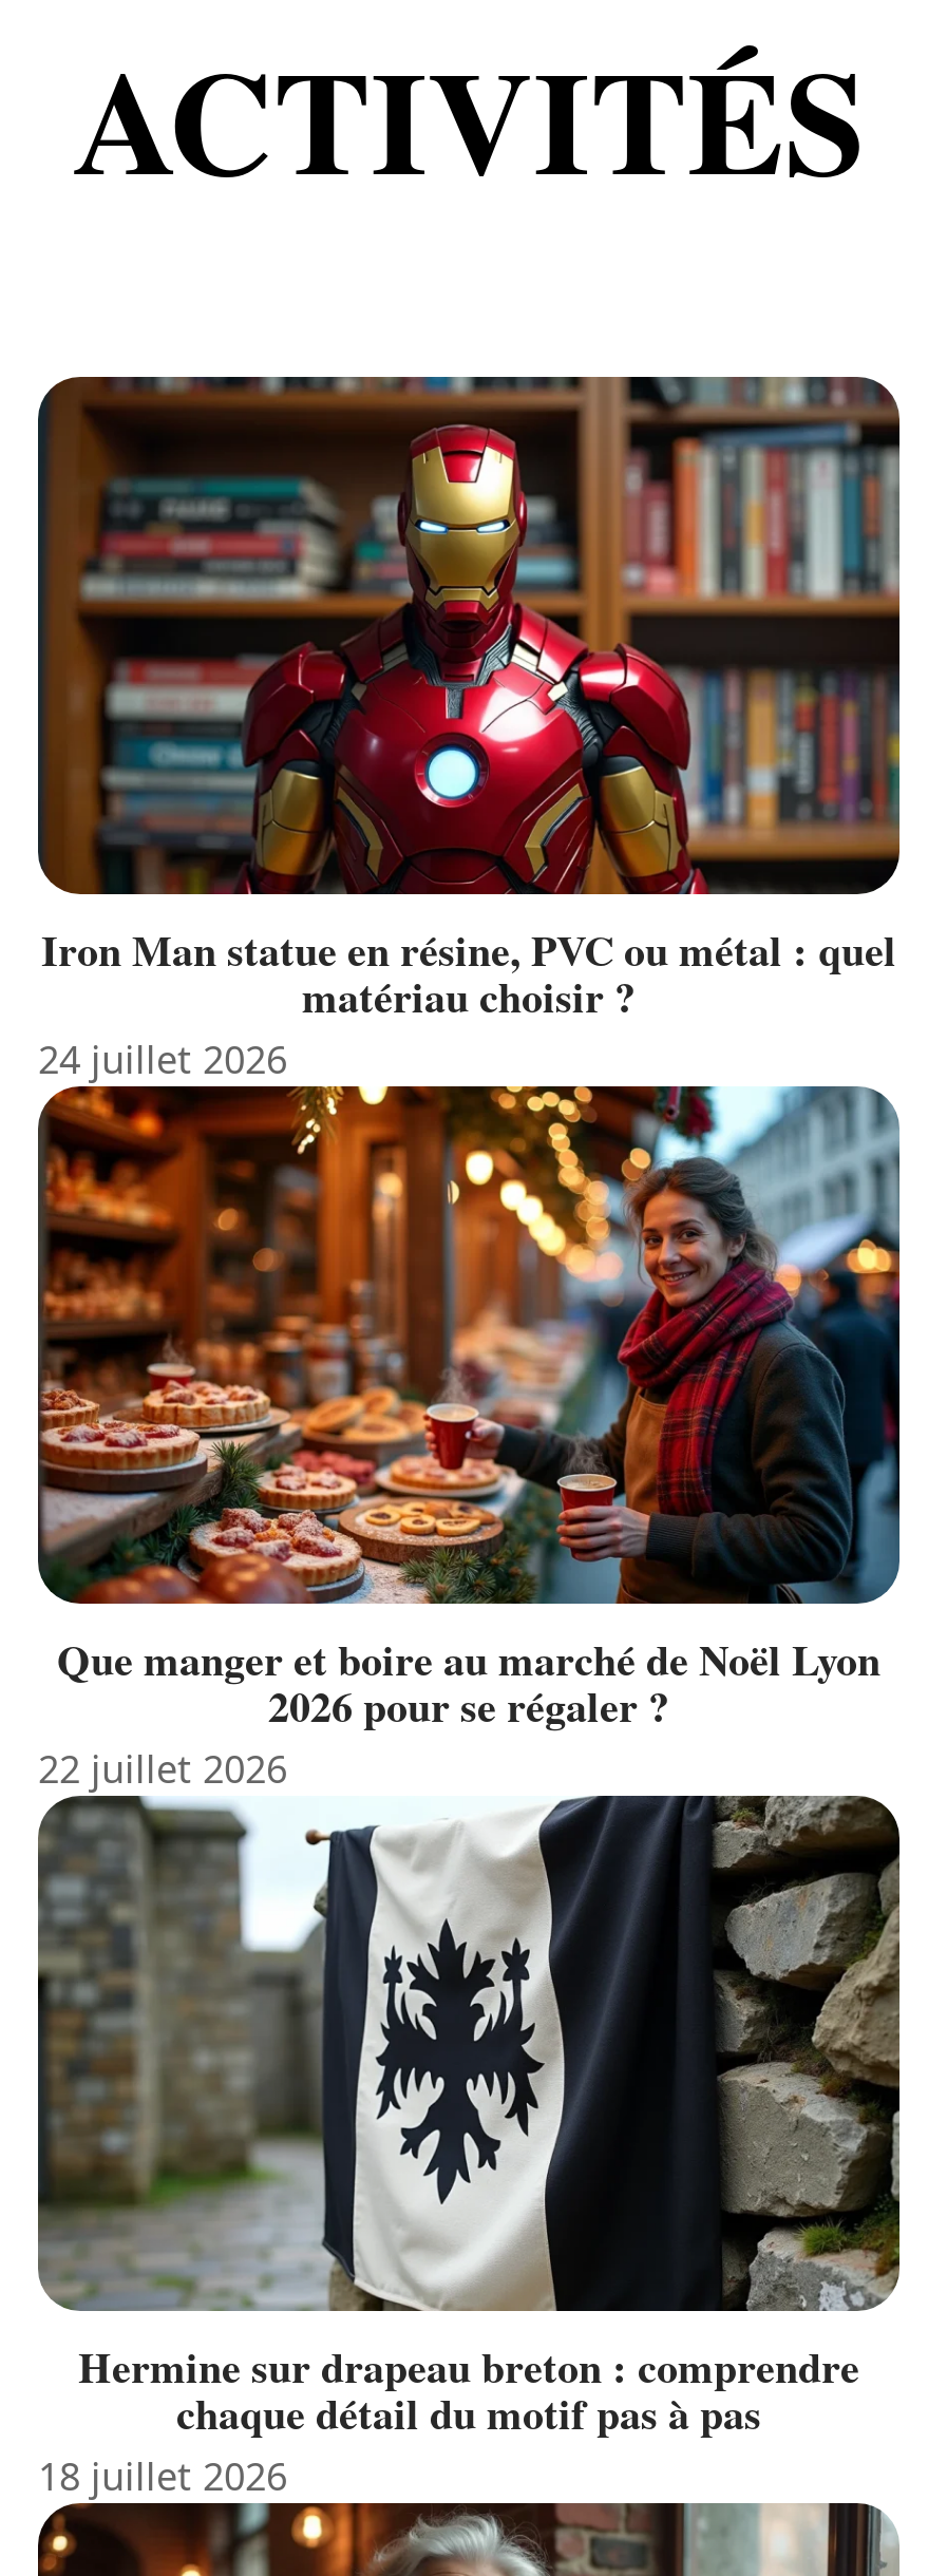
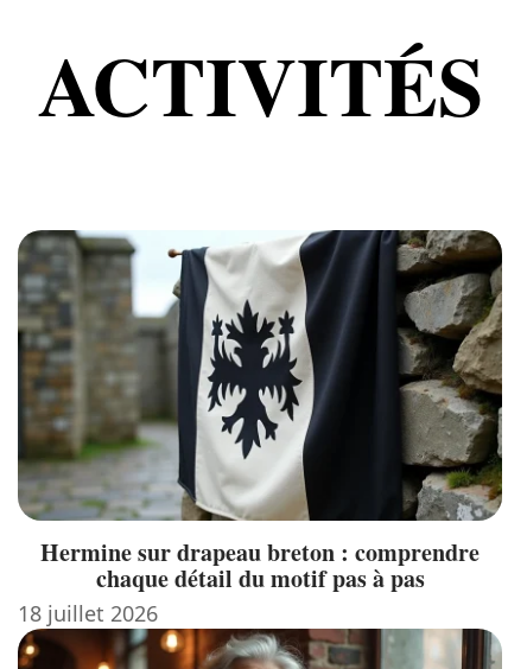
- [image]
- Iron Man statue en résine, PVC ou métal : quel
- matériau choisir ?
- 24 juillet 2026

- [image]
- Que manger et boire au marché de Noël Lyon
- 2026 pour se régaler ?
- 22 juillet 2026
